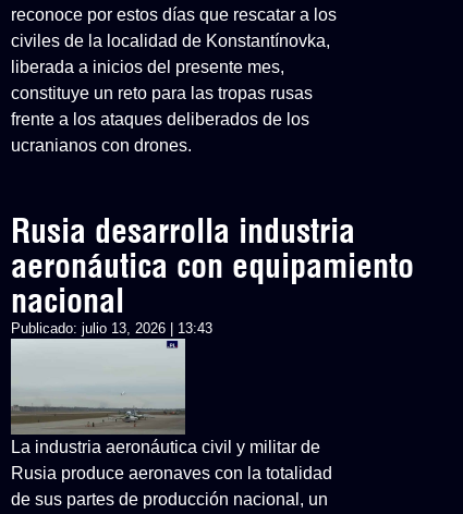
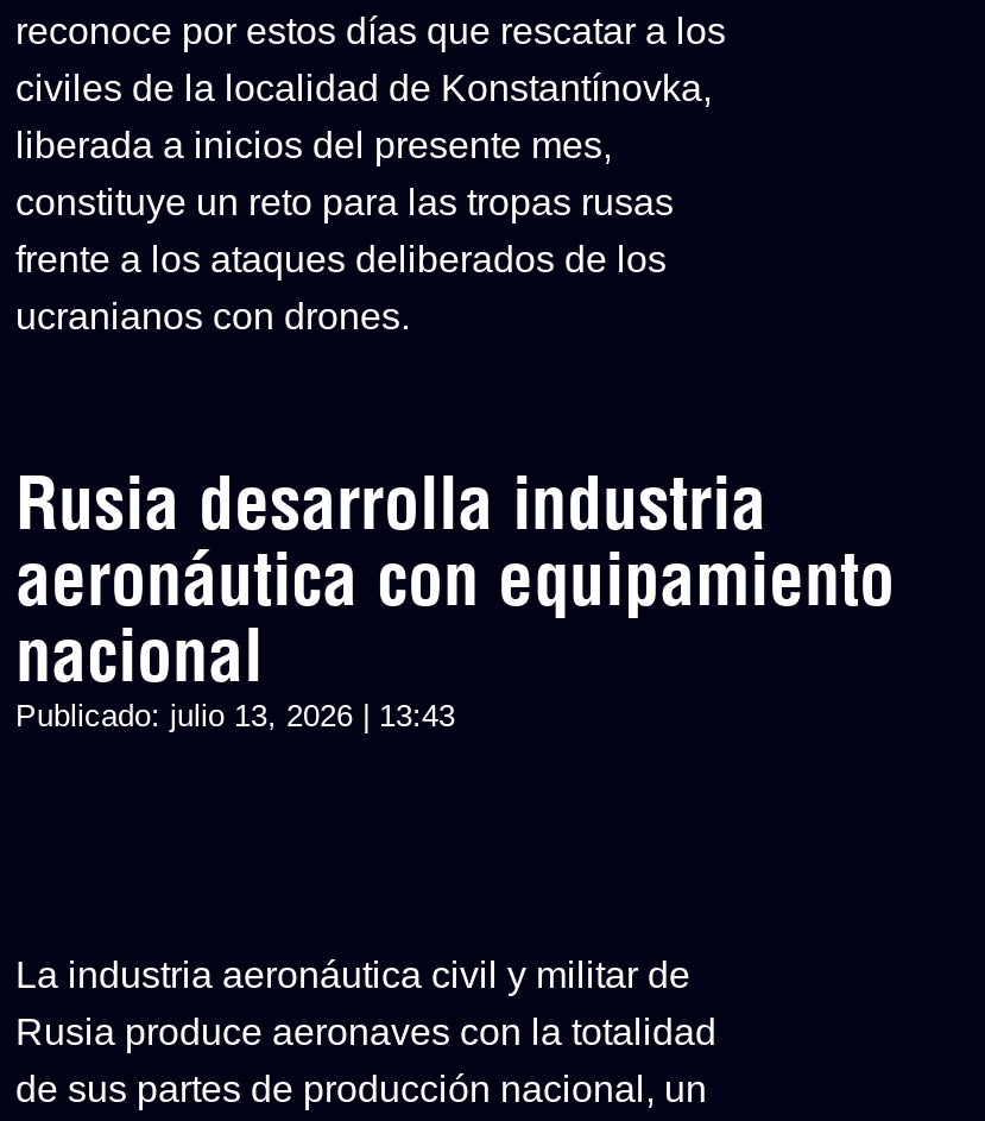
- [image]
